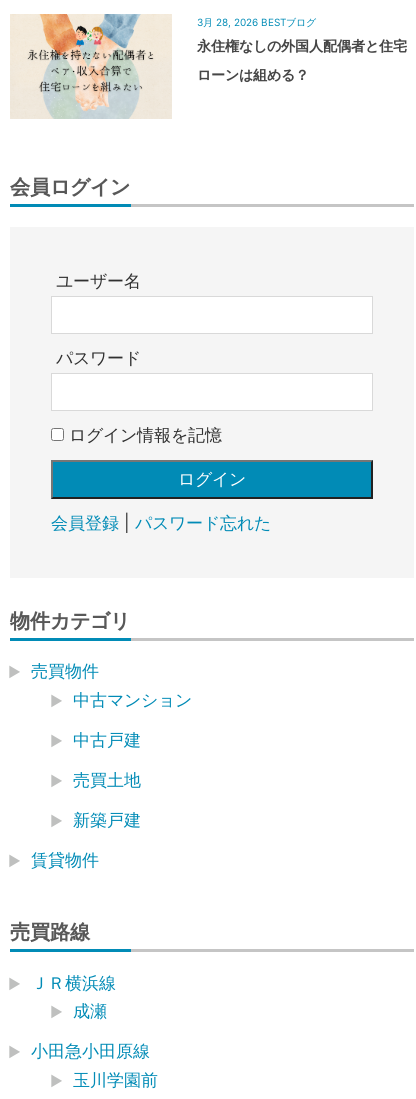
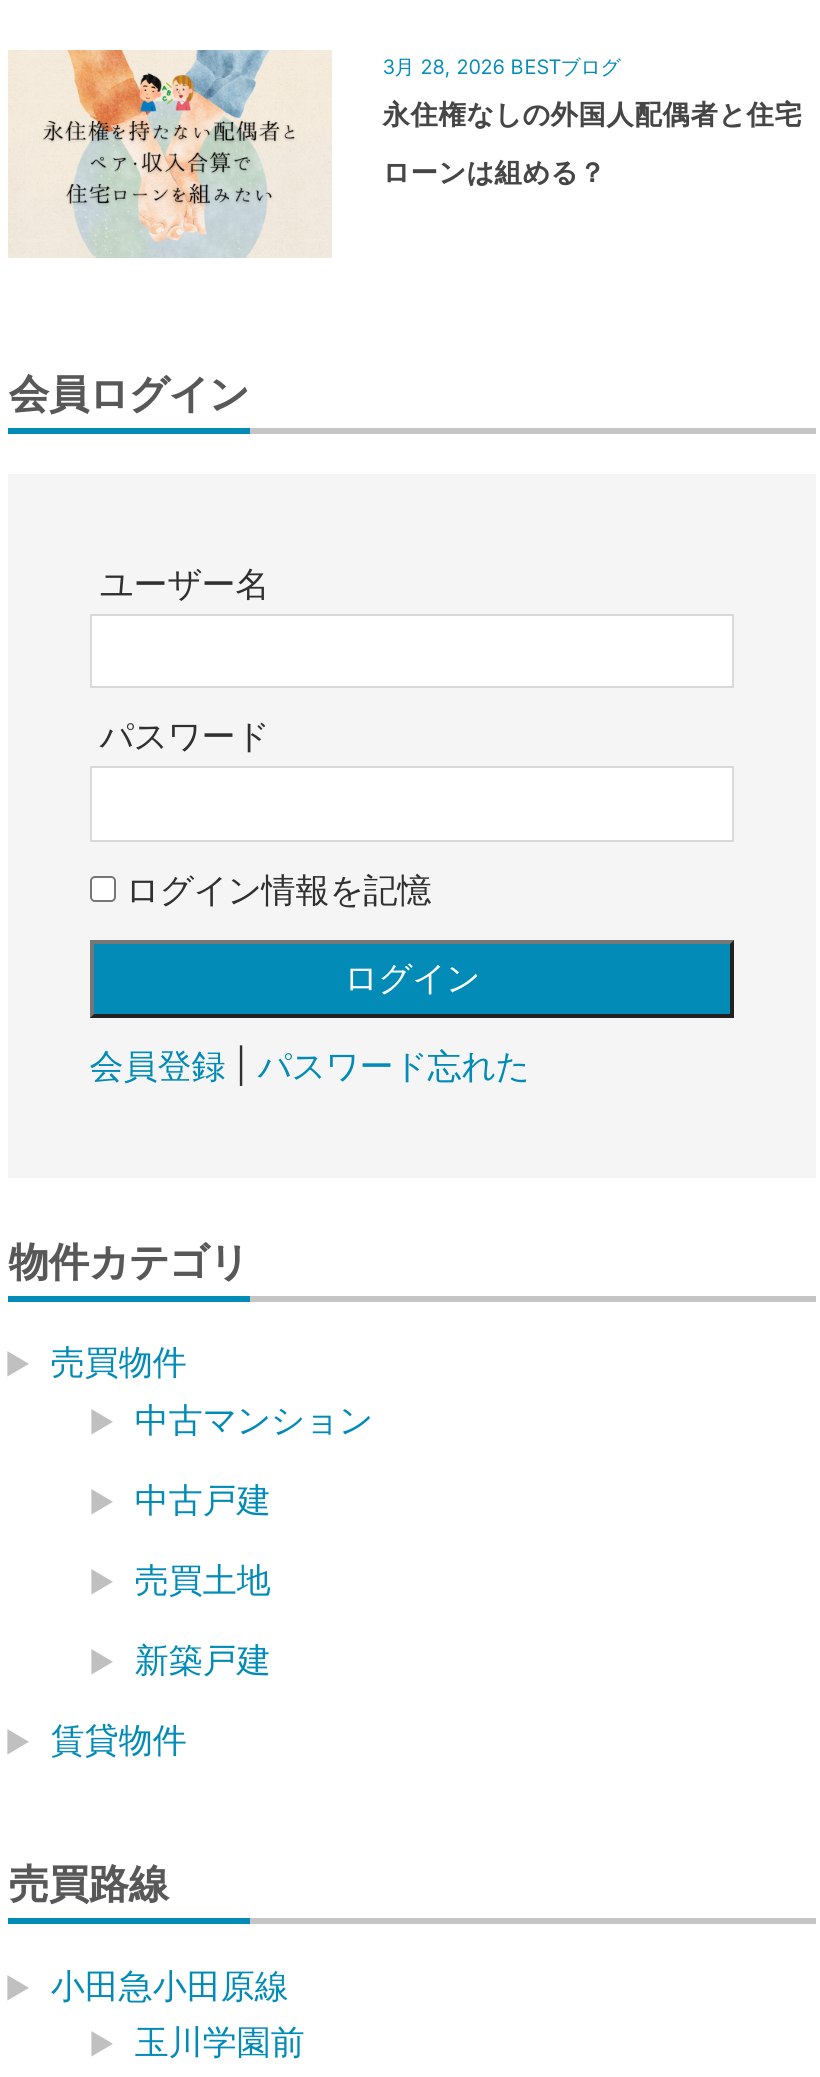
- ＪＲ横浜線
- 成瀬
